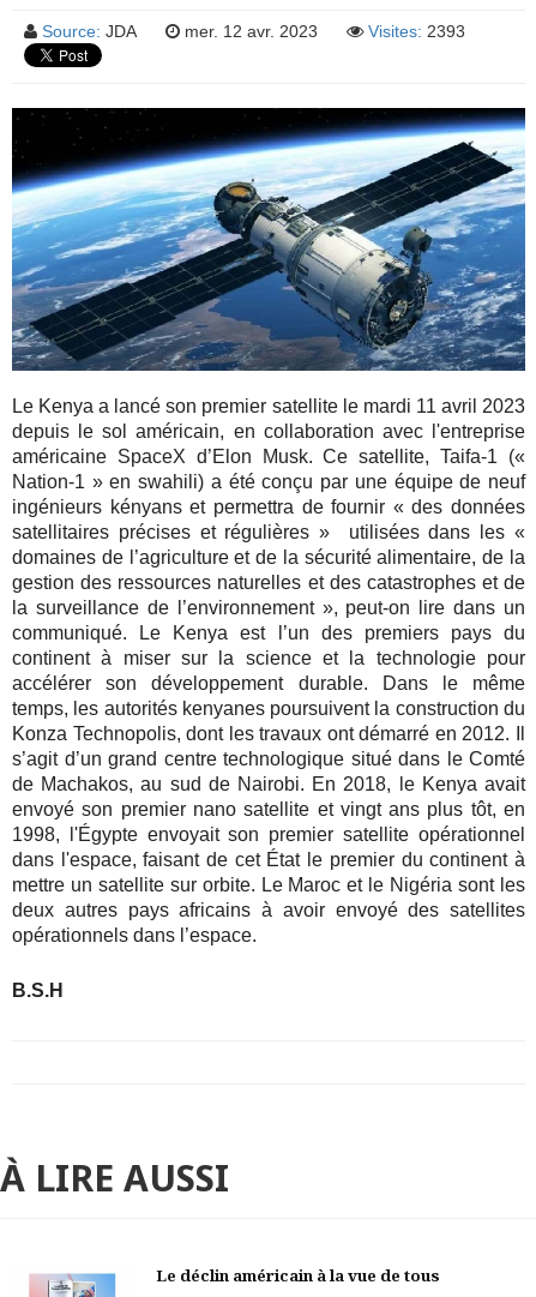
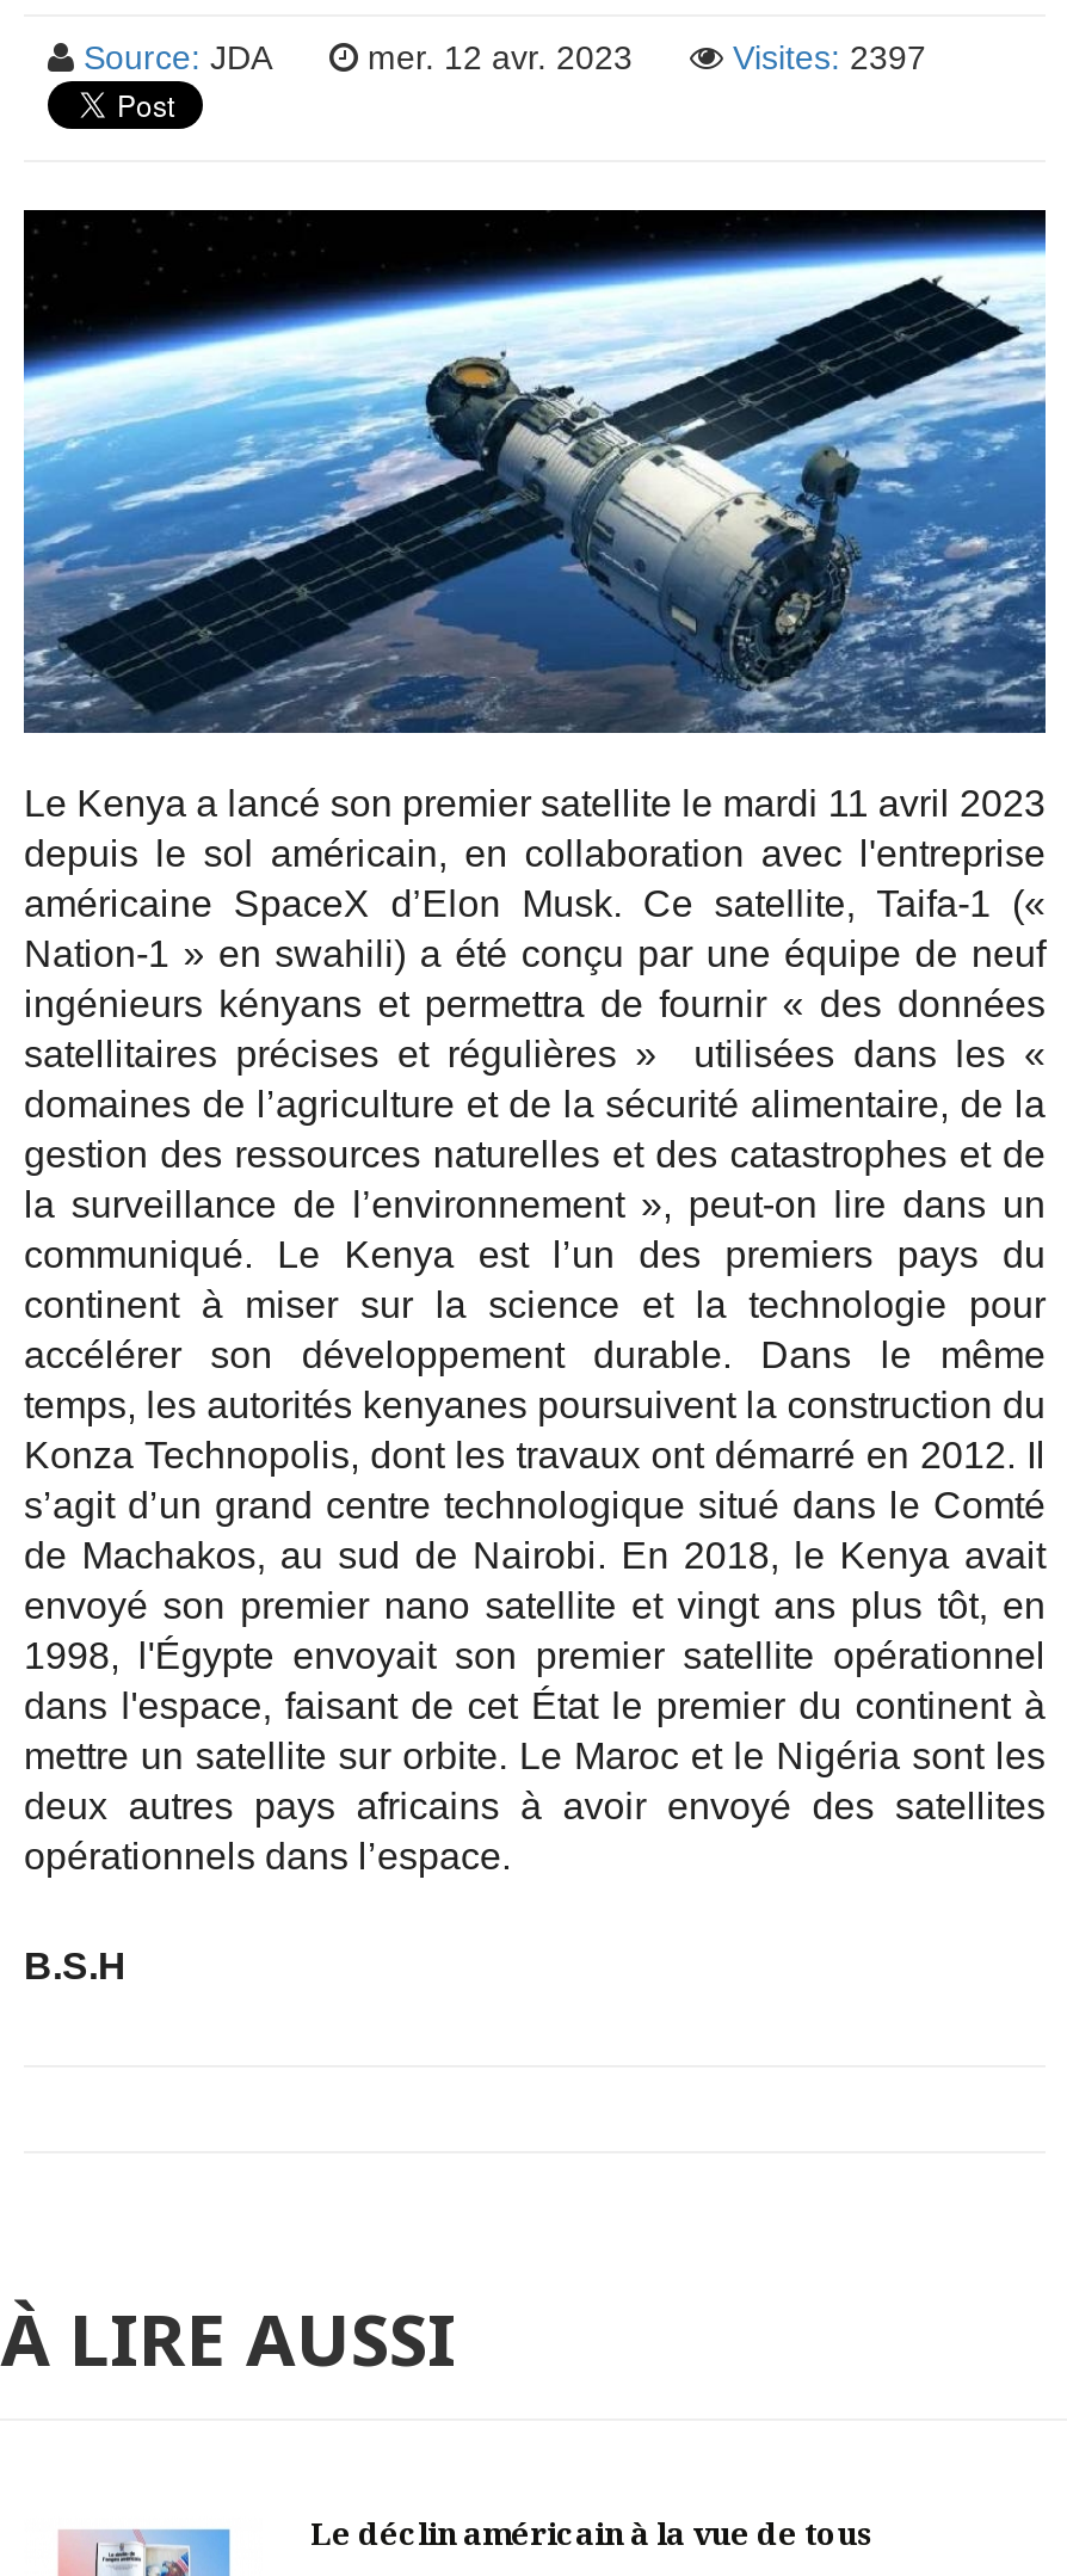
- Visites: 2393
+ Visites: 2397
